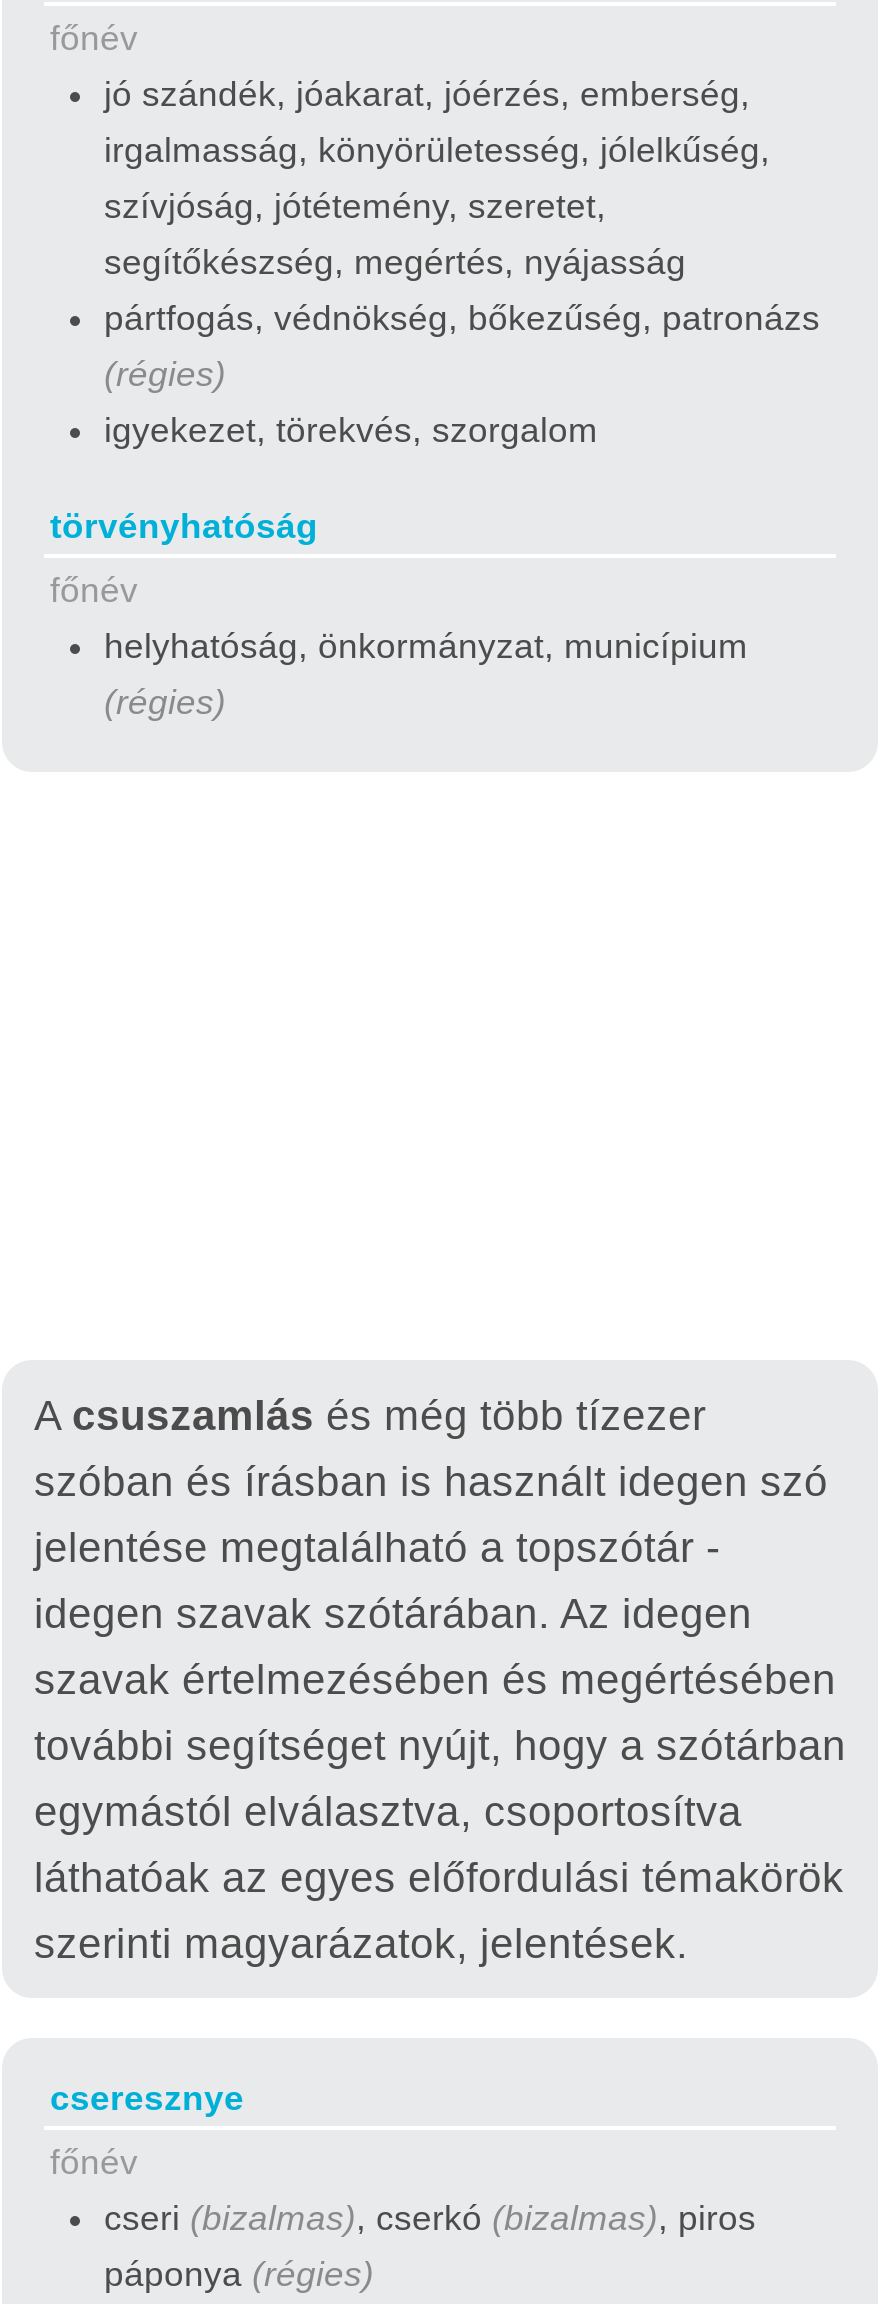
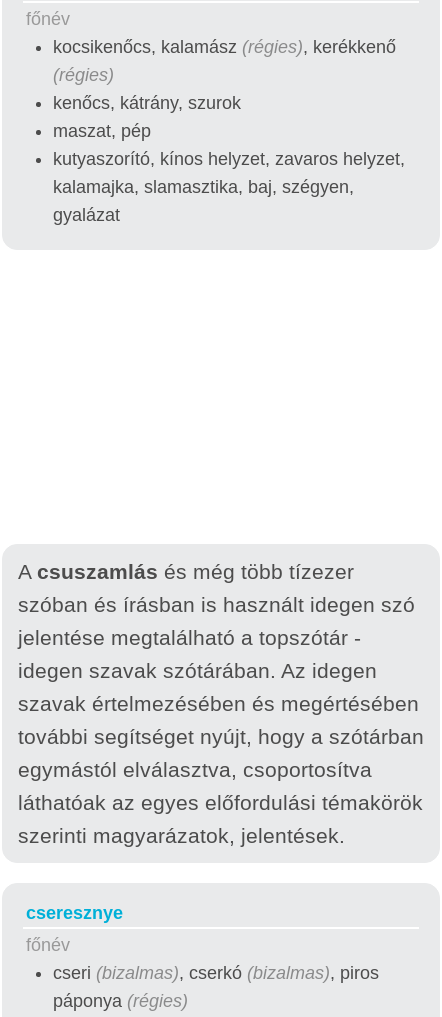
- jó szándék, jóakarat, jóérzés, emberség,
- irgalmasság, könyörületesség, jólelkűség,
- szívjóság, jótétemény, szeretet,
- segítőkészség, megértés, nyájasság
- pártfogás, védnökség, bőkezűség, patronázs
+ kocsikenőcs, kalamász (régies), kerékkenő

- igyekezet, törekvés, szorgalom
- törvényhatóság
- főnév
- helyhatóság, önkormányzat, municípium
- (régies)
+ kenőcs, kátrány, szurok
+ maszat, pép
+ kutyaszorító, kínos helyzet, zavaros helyzet,
+ kalamajka, slamasztika, baj, szégyen,
+ gyalázat
